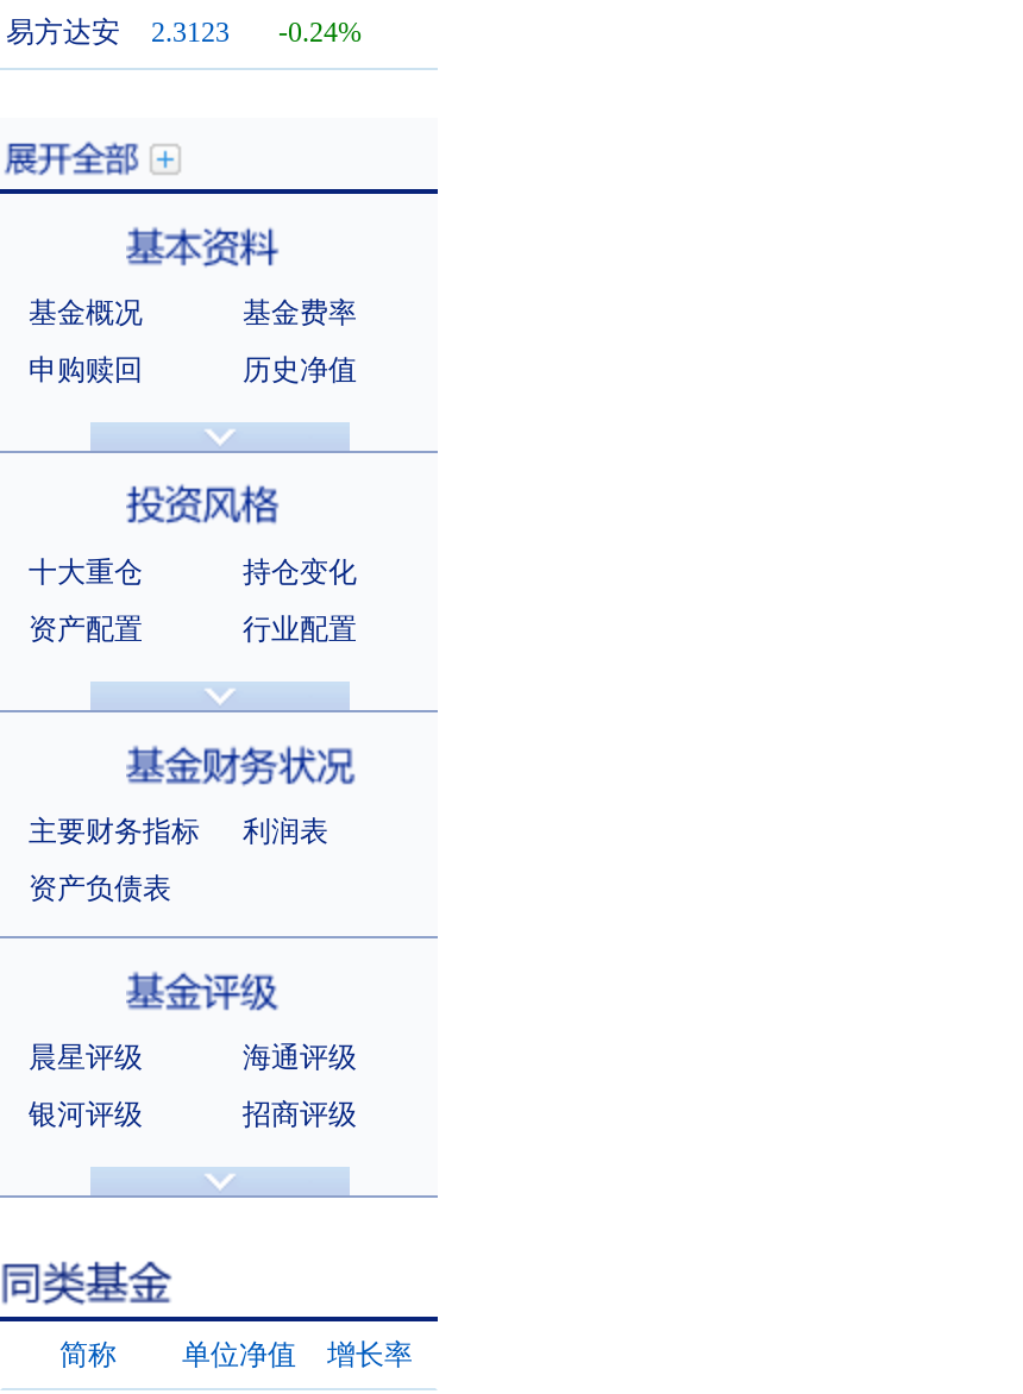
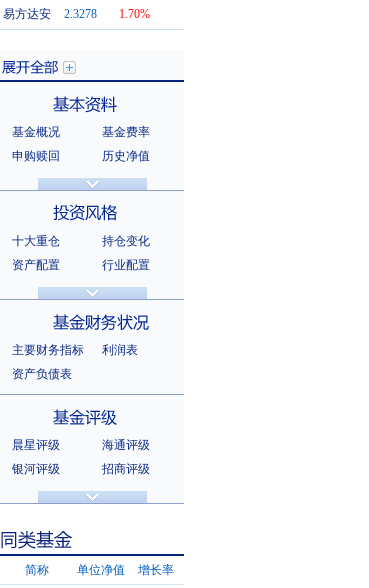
- 2.3123
+ 2.3278

- -0.24%
+ 1.70%
